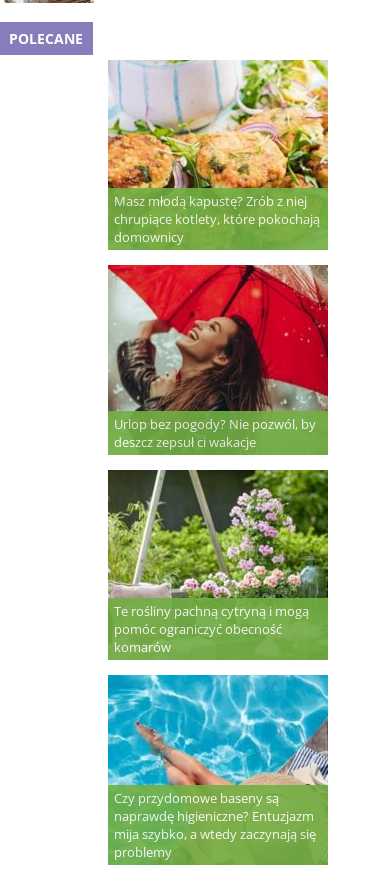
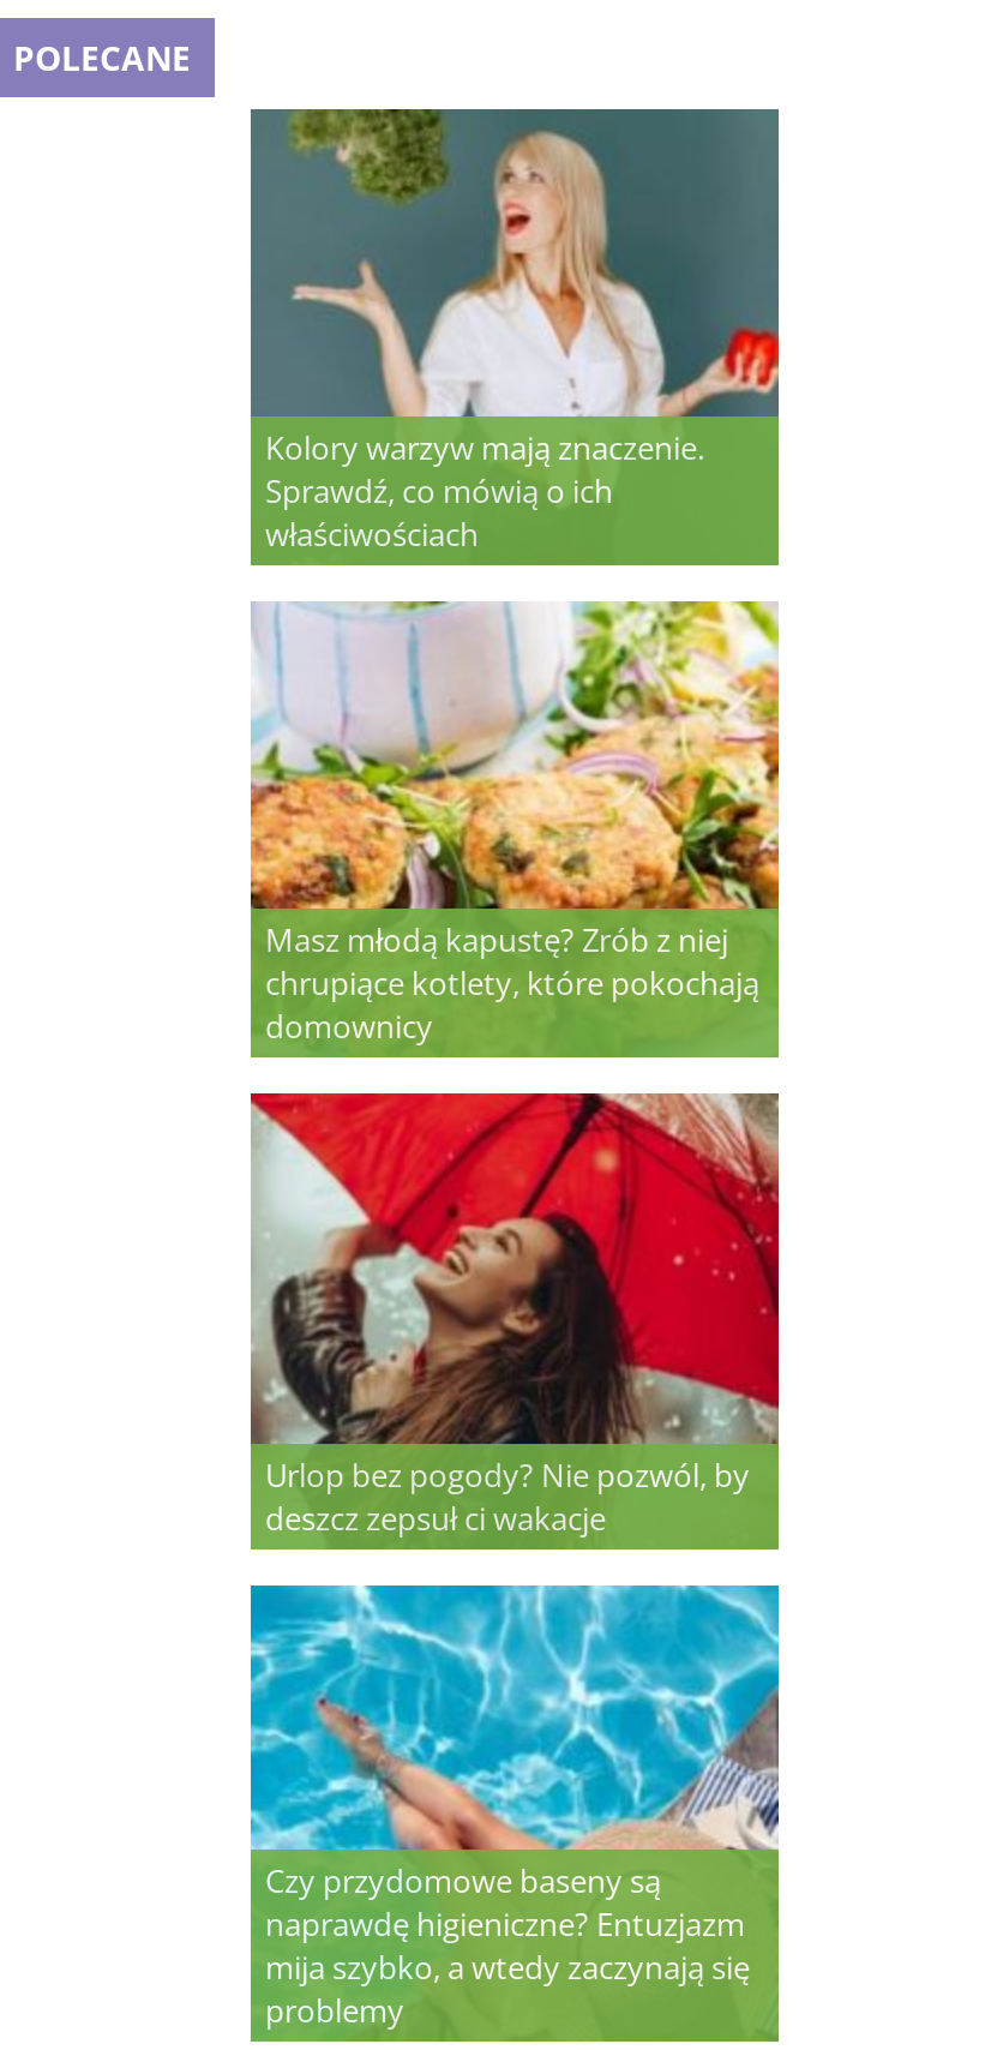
+ [image]
+ Kolory warzyw mają znaczenie.
+ Sprawdź, co mówią o ich
+ właściwościach

moved down: [image] | Masz młodą kapustę? Zrób z niej | chrupiące kotlety, które pokochają | domownicy | Urlop bez pogody? Nie pozwól, by | deszcz zepsuł ci wakacje

- [image]
- Te rośliny pachną cytryną i mogą
- pomóc ograniczyć obecność
- komarów
